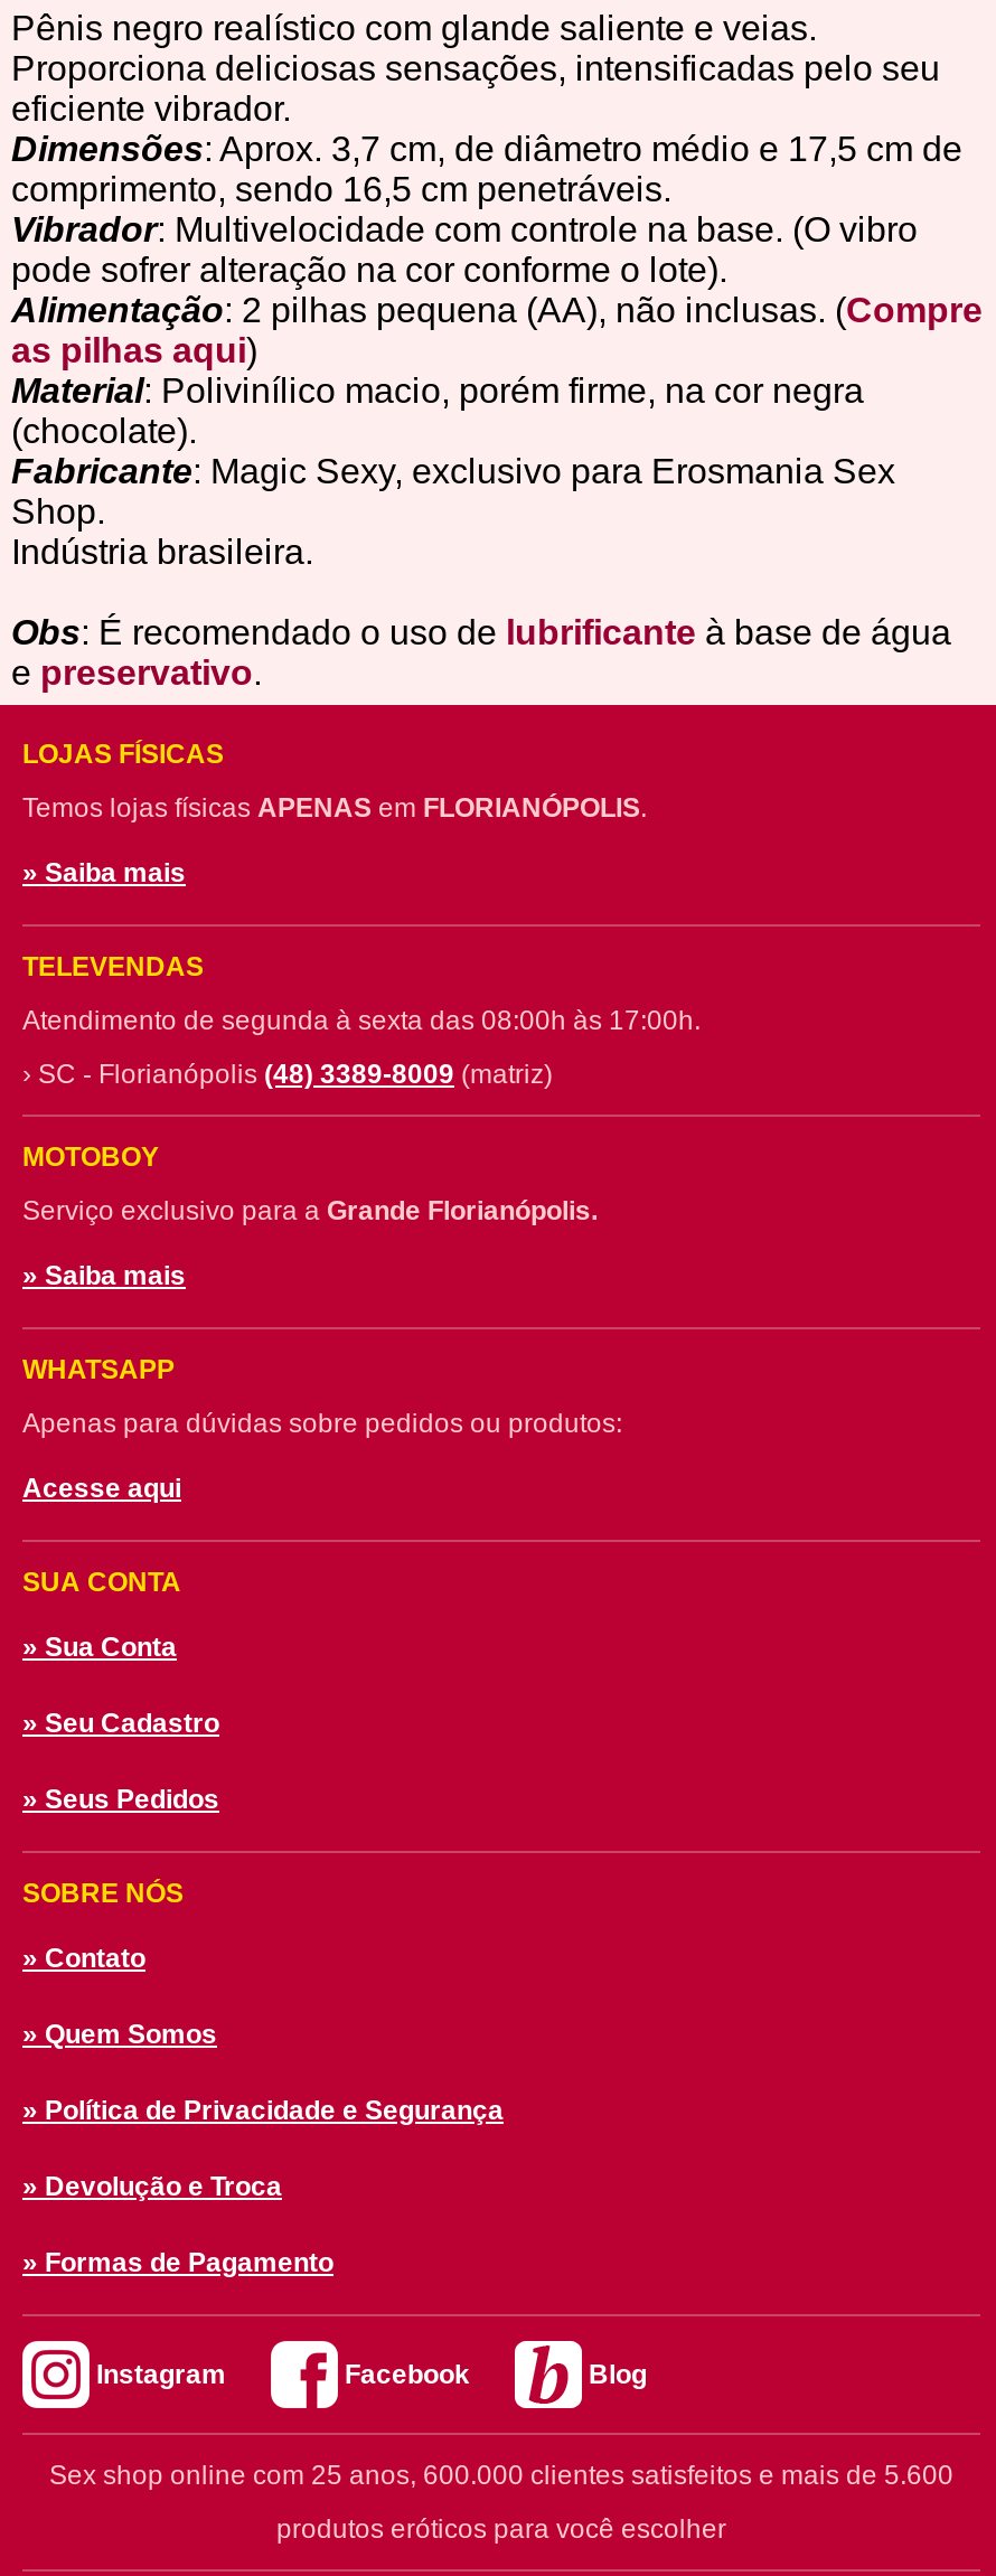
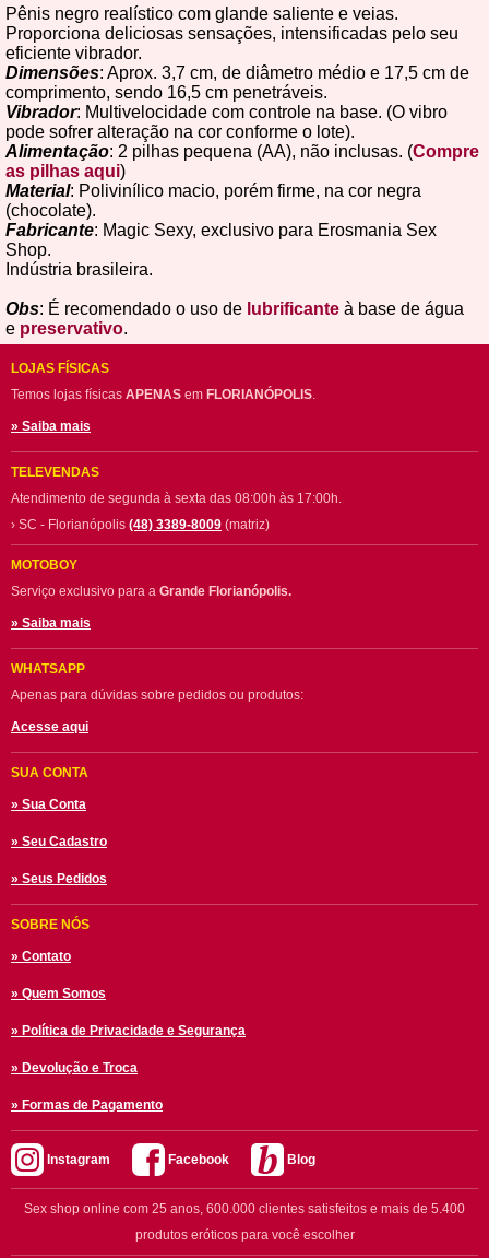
- Sex shop online com 25 anos, 600.000 clientes satisfeitos e mais de 5.600
+ Sex shop online com 25 anos, 600.000 clientes satisfeitos e mais de 5.400
